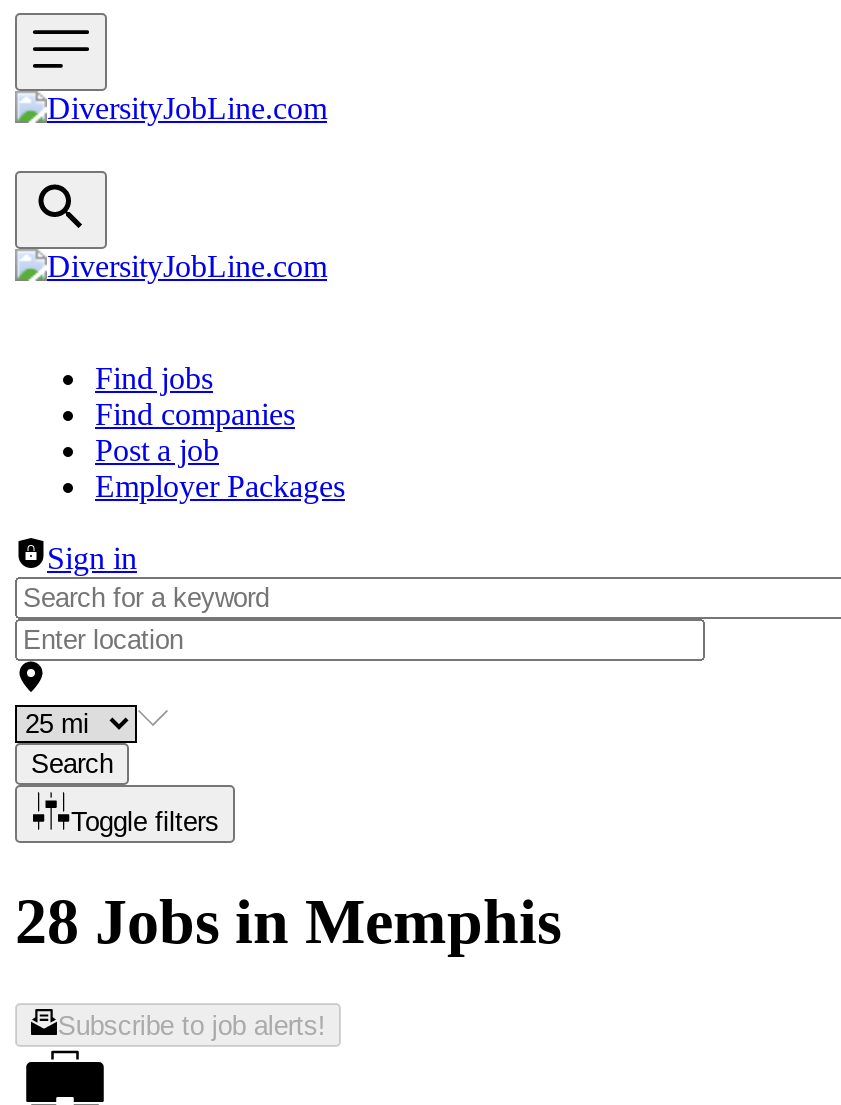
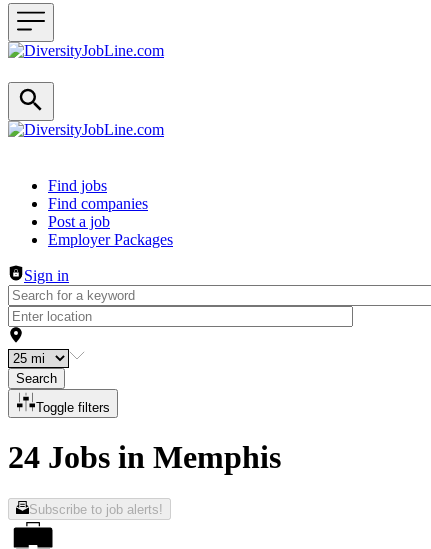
- 28 Jobs in Memphis
+ 24 Jobs in Memphis
